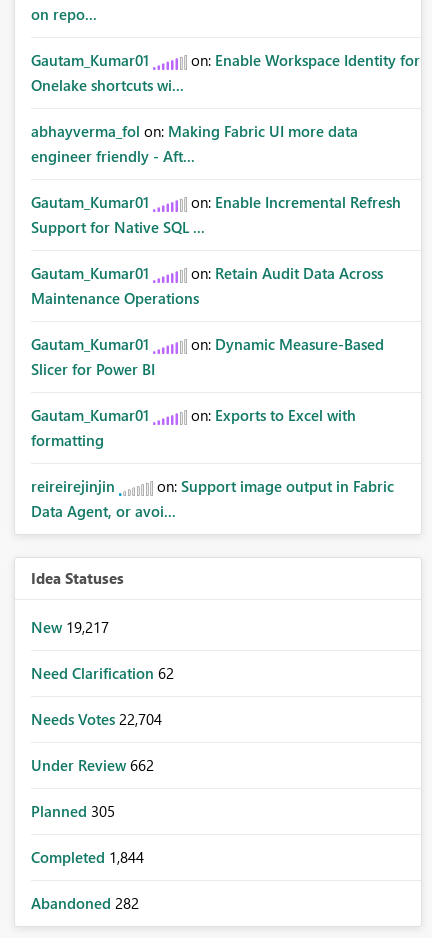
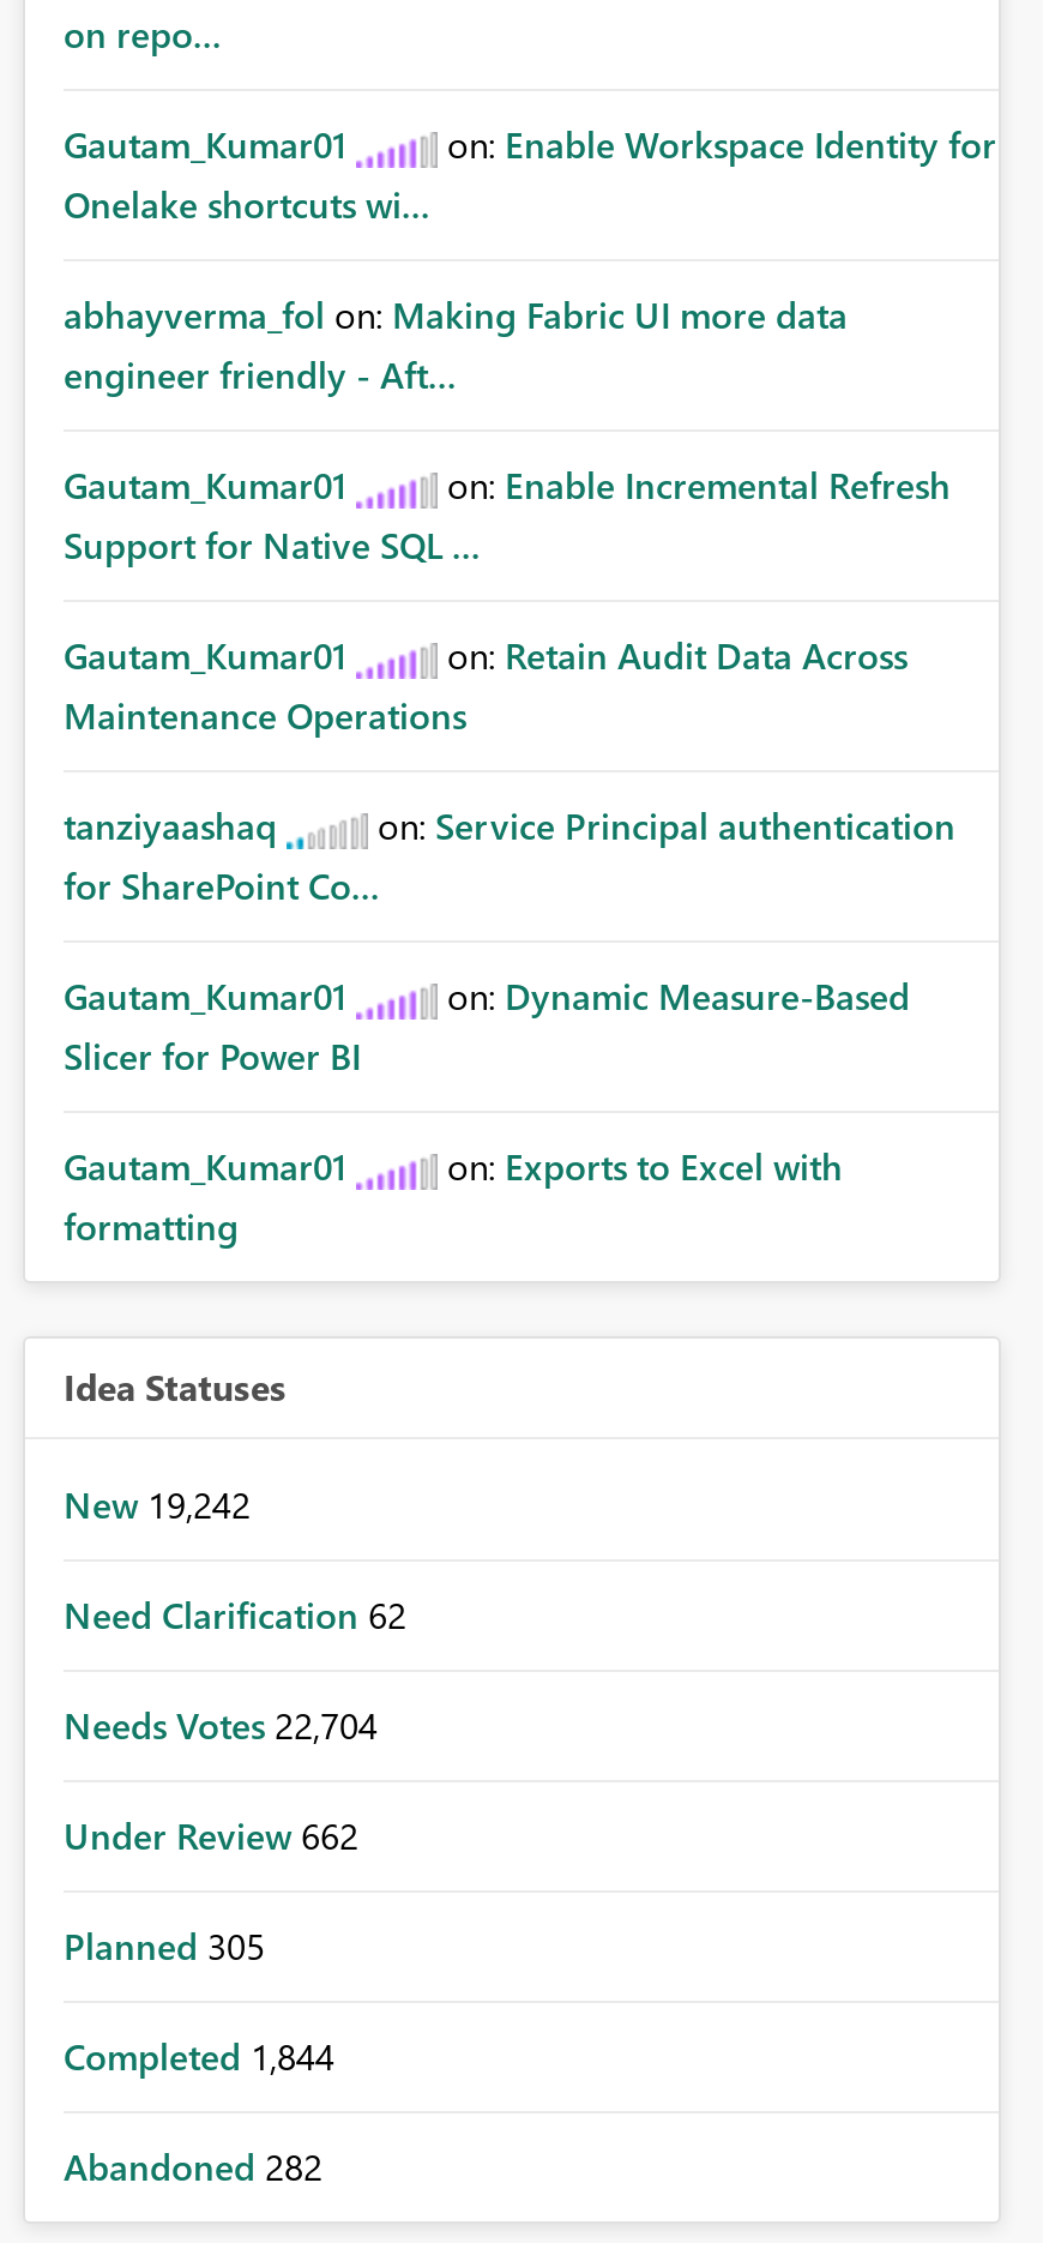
+ tanziyaashaq
+ on: Service Principal authentication
+ for SharePoint Co...

moved down: Gautam_Kumar01 | on: Dynamic Measure-Based | Slicer for Power BI | Gautam_Kumar01 | on: Exports to Excel with | formatting

- reireirejinjin
- on: Support image output in Fabric
- Data Agent, or avoi...

- New 19,217
+ New 19,242
